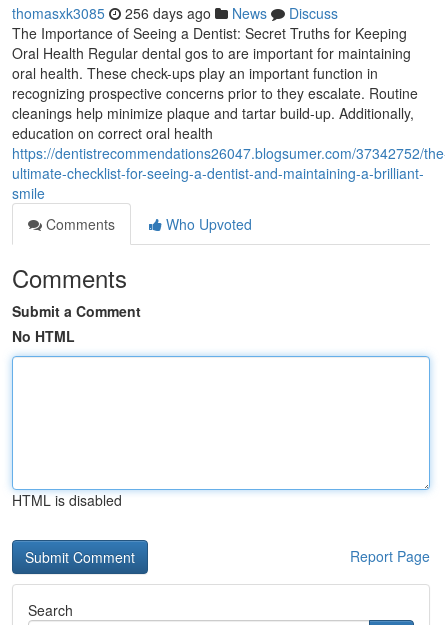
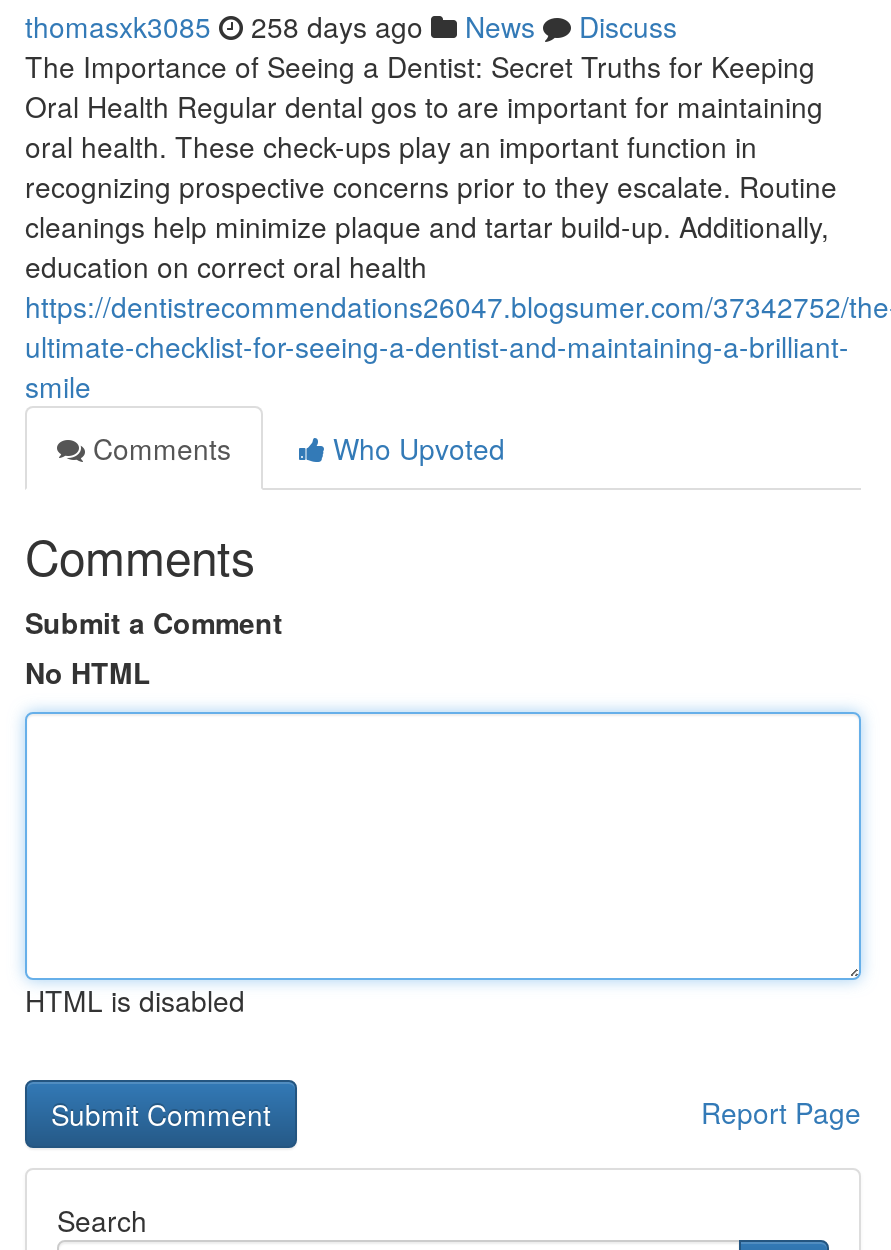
- thomasxk3085 256 days ago News Discuss
+ thomasxk3085 258 days ago News Discuss
